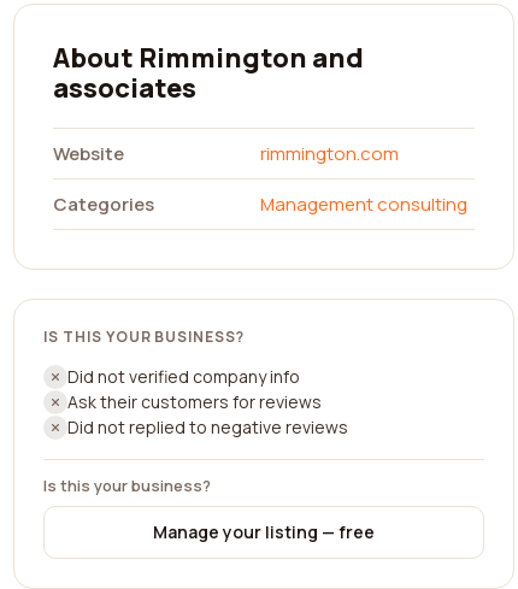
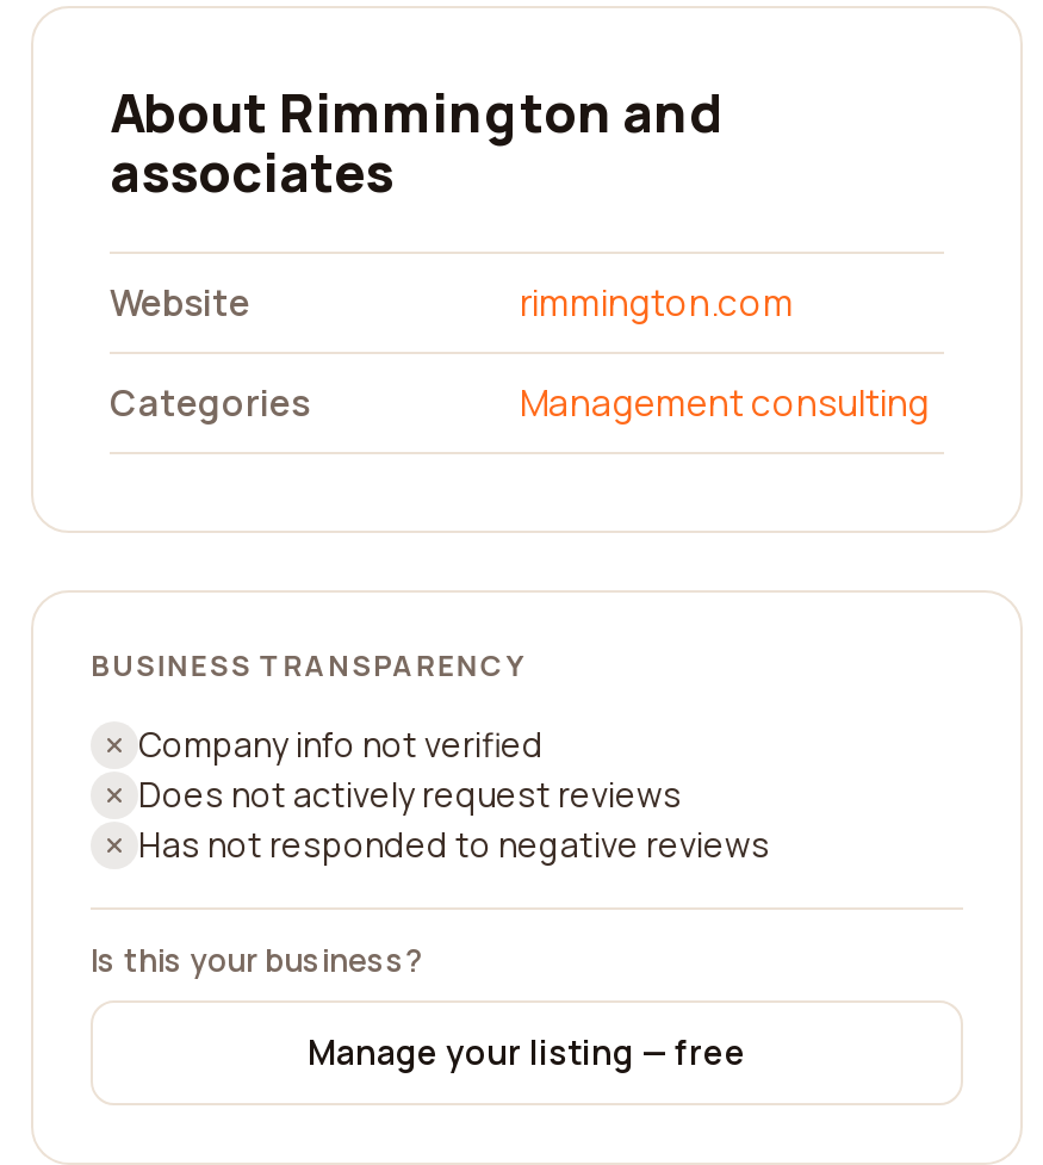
- IS THIS YOUR BUSINESS?
+ BUSINESS TRANSPARENCY

- Did not verified company info
- Ask their customers for reviews
- Did not replied to negative reviews
+ Company info not verified
+ Does not actively request reviews
+ Has not responded to negative reviews
